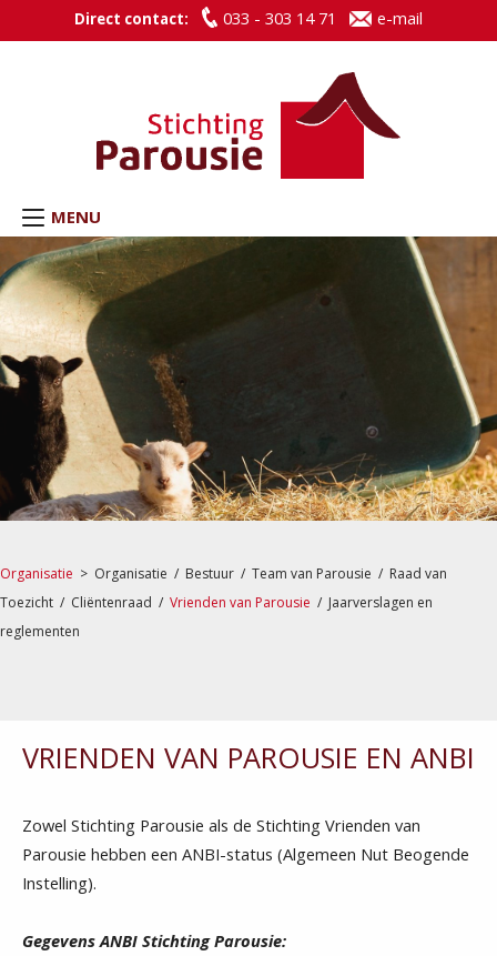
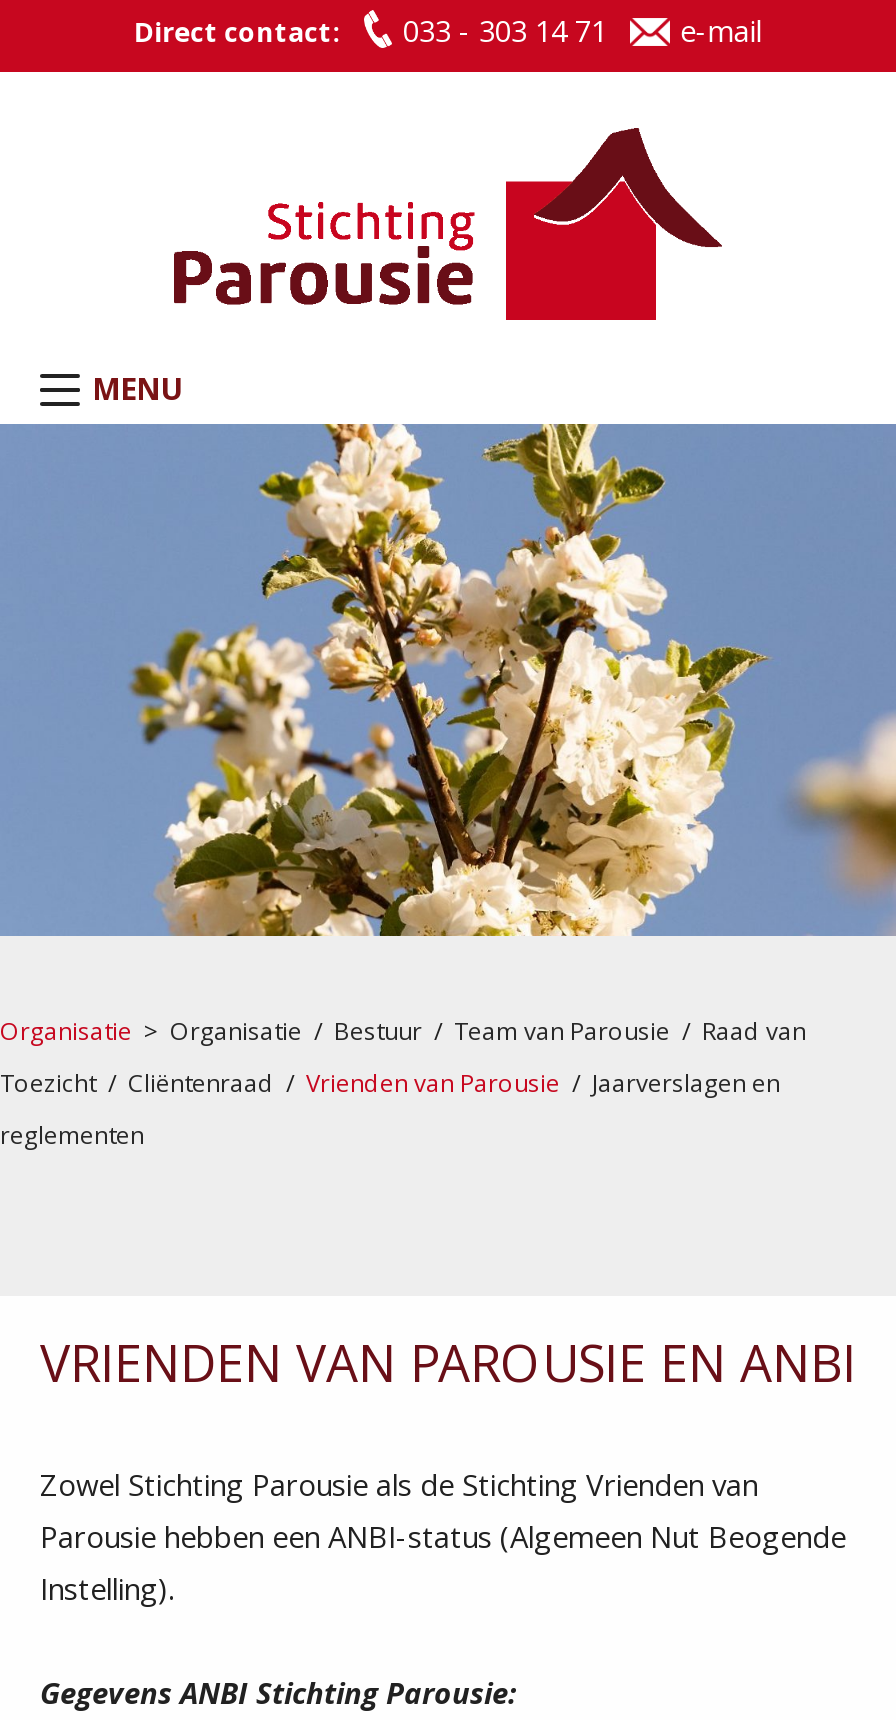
- [image]
+ [image]
